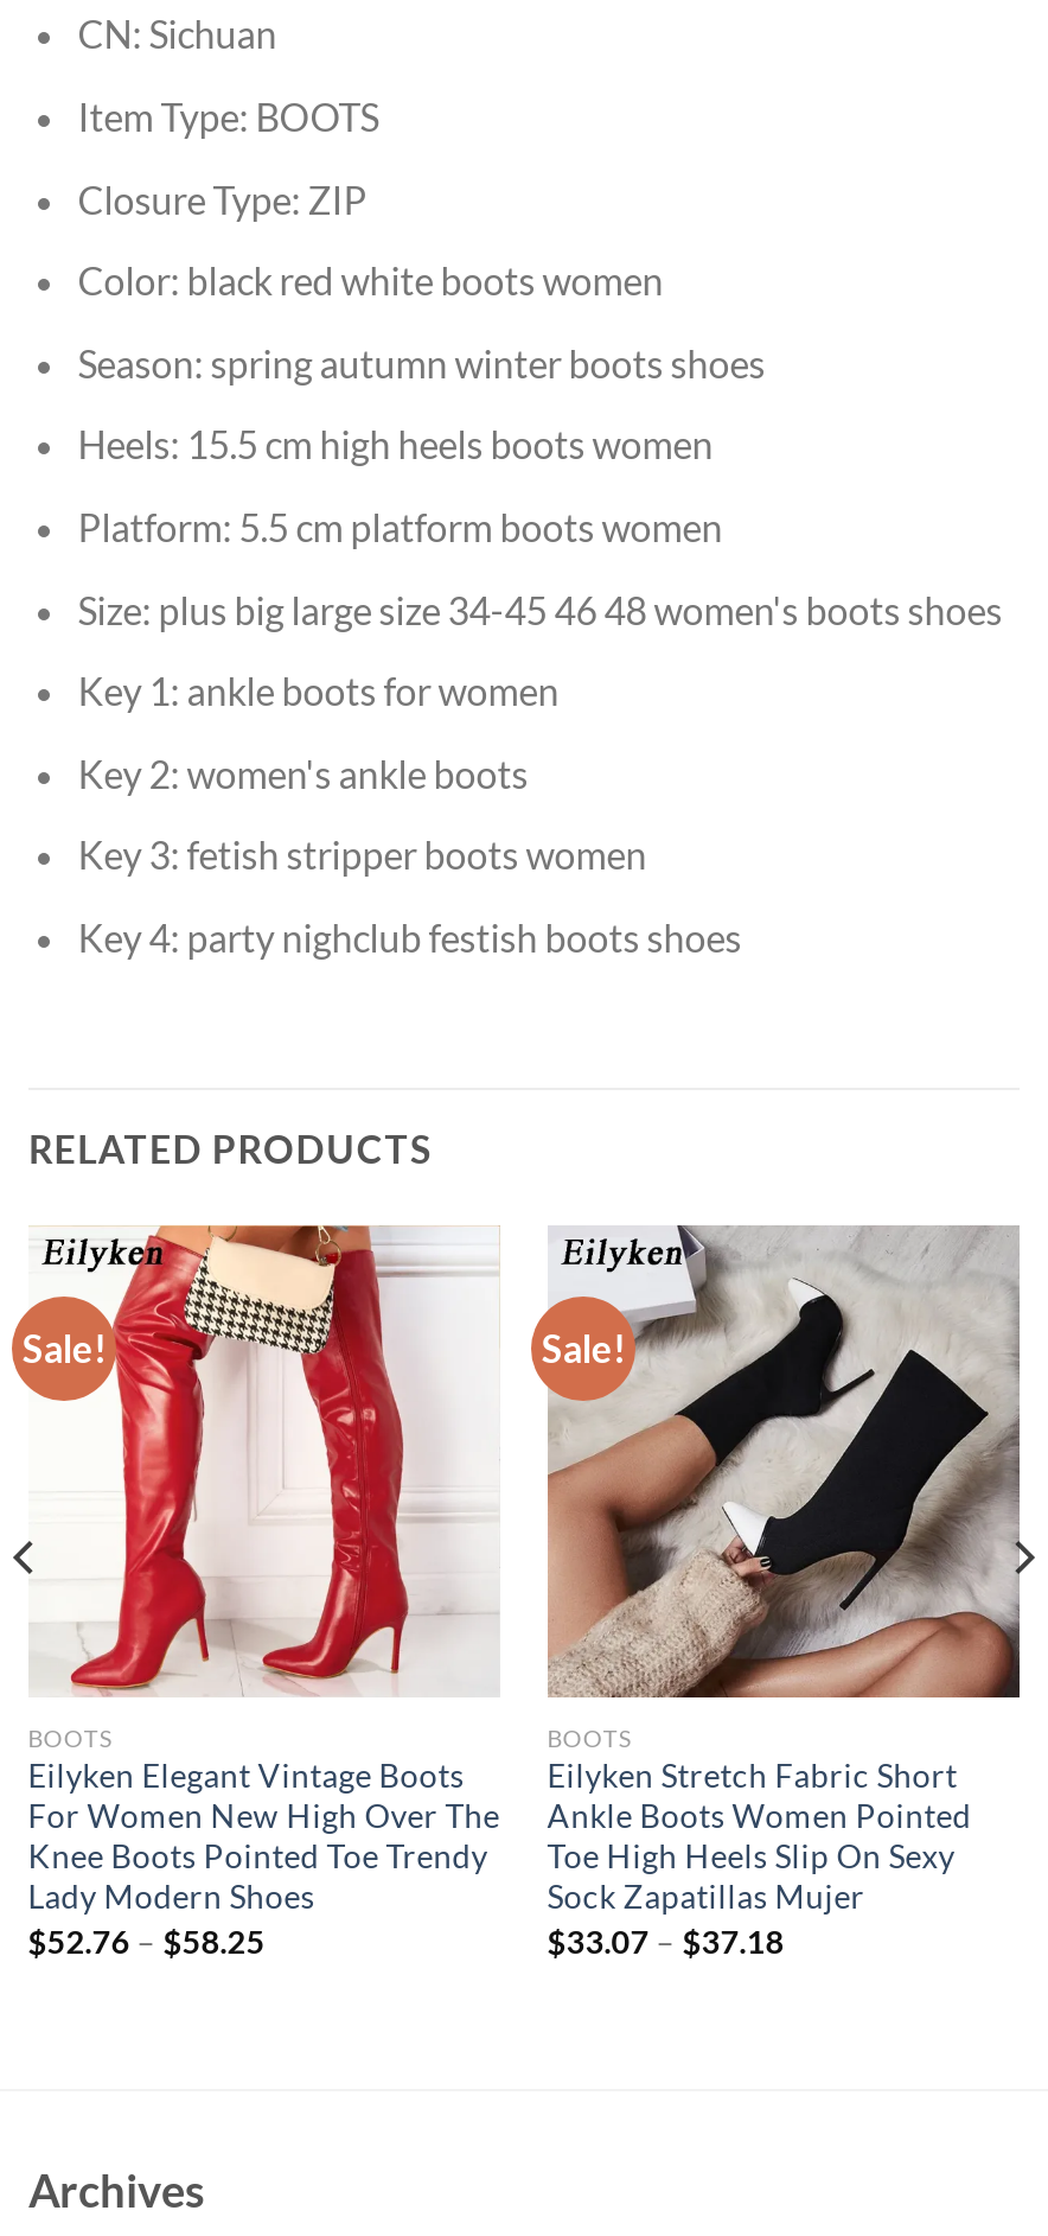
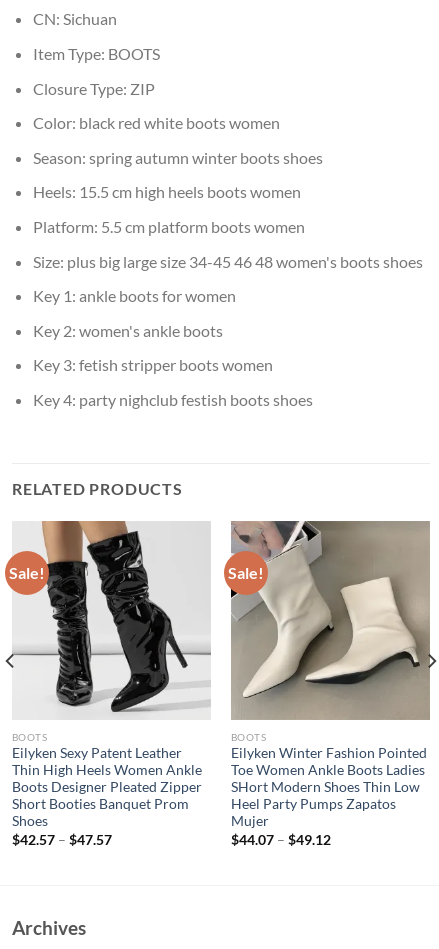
- [image]
- Eilyken Elegant Vintage Boots
- For Women New High Over The
- Knee Boots Pointed Toe Trendy
- Lady Modern Shoes
- $52.76 – $58.25
+ [image]
+ Eilyken Sexy Patent Leather
+ Thin High Heels Women Ankle
+ Boots Designer Pleated Zipper
+ Short Booties Banquet Prom
+ Shoes
+ $42.57 – $47.57

- [image]
- Eilyken Stretch Fabric Short
- Ankle Boots Women Pointed
- Toe High Heels Slip On Sexy
- Sock Zapatillas Mujer
- $33.07 – $37.18
+ [image]
+ Eilyken Winter Fashion Pointed
+ Toe Women Ankle Boots Ladies
+ SHort Modern Shoes Thin Low
+ Heel Party Pumps Zapatos
+ Mujer
+ $44.07 – $49.12
